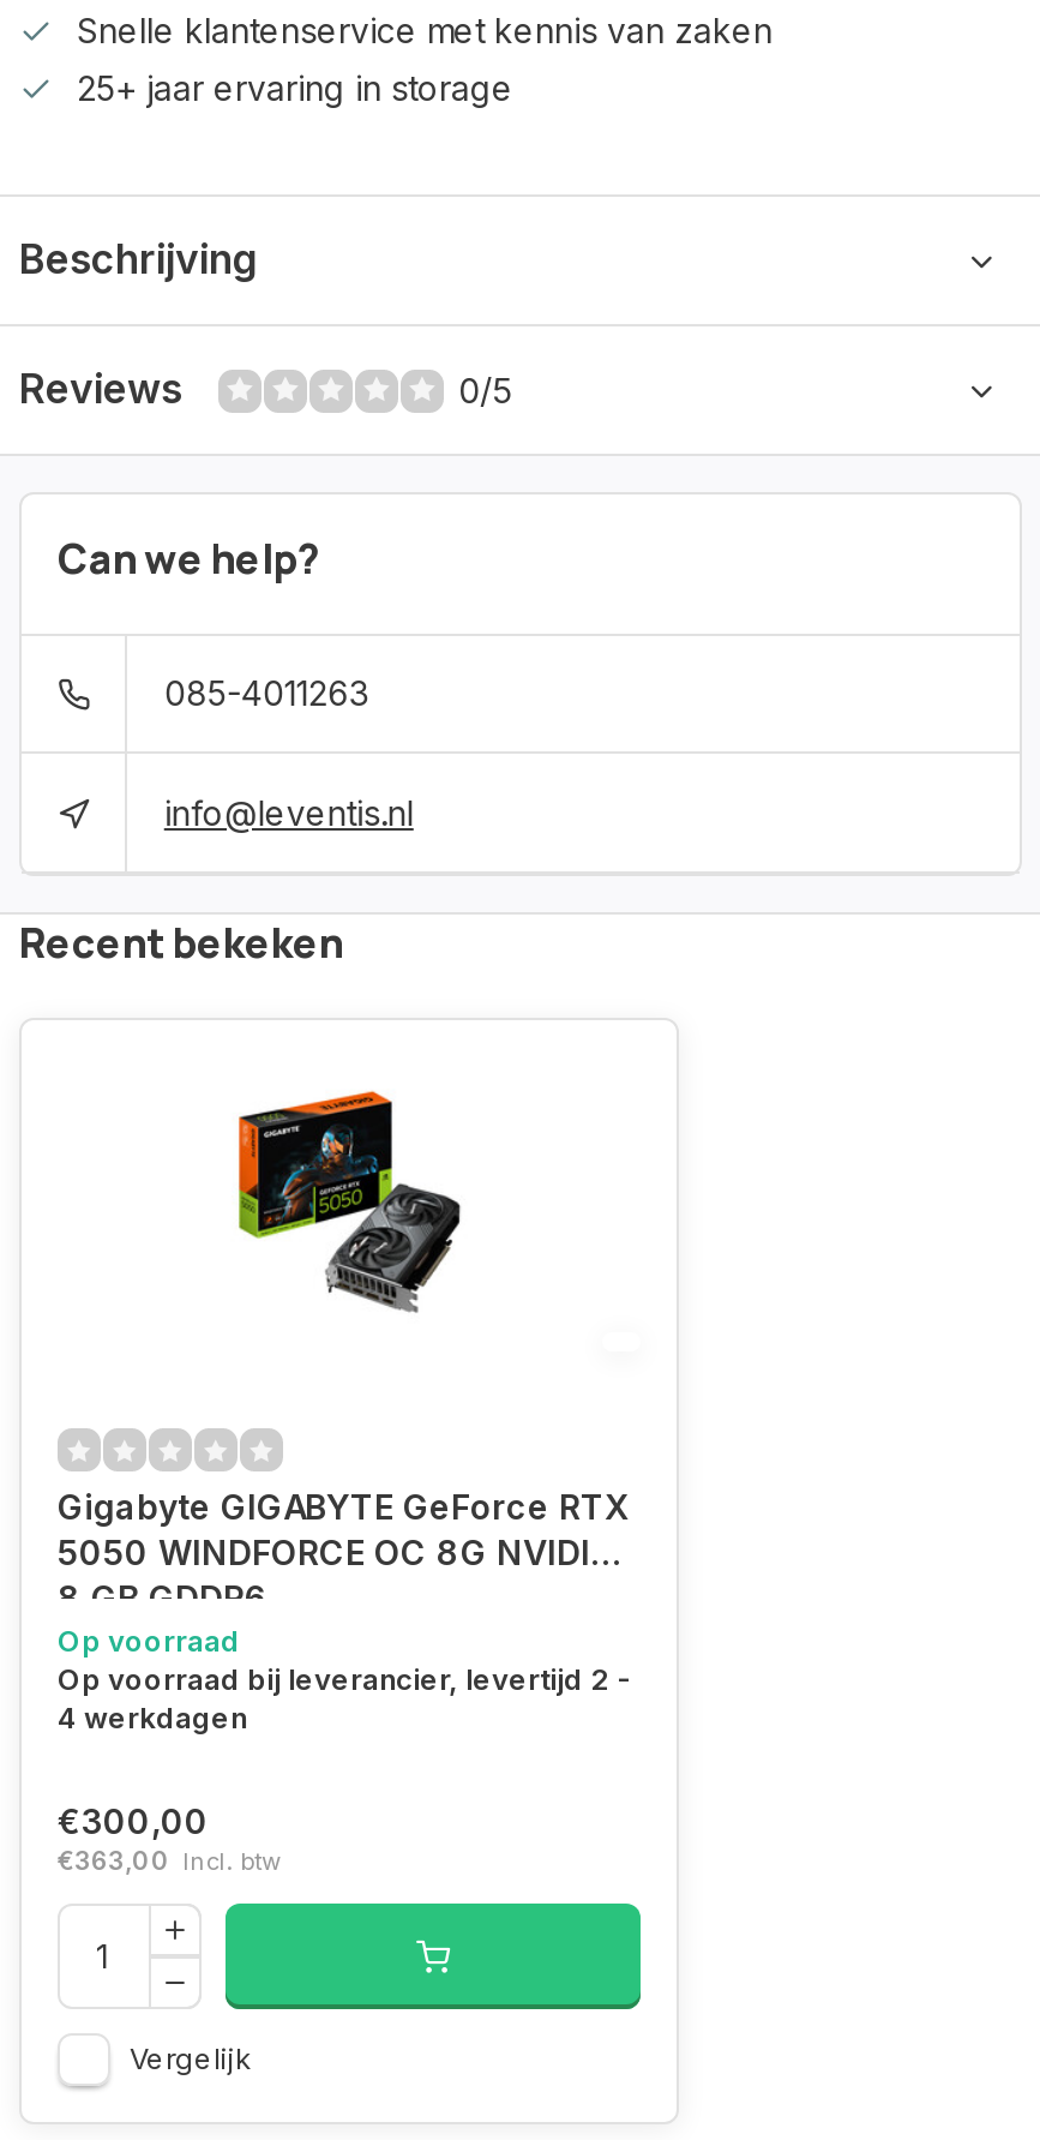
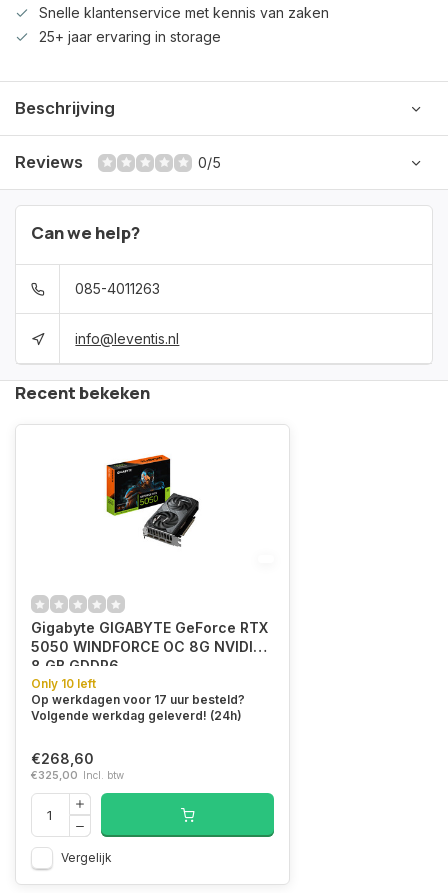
- Op voorraad
- Op voorraad bij leverancier, levertijd 2 -
- 4 werkdagen
+ Only 10 left
+ Op werkdagen voor 17 uur besteld?
+ Volgende werkdag geleverd! (24h)

- €300,00
- €363,00 Incl. btw
+ €268,60
+ €325,00 Incl. btw
